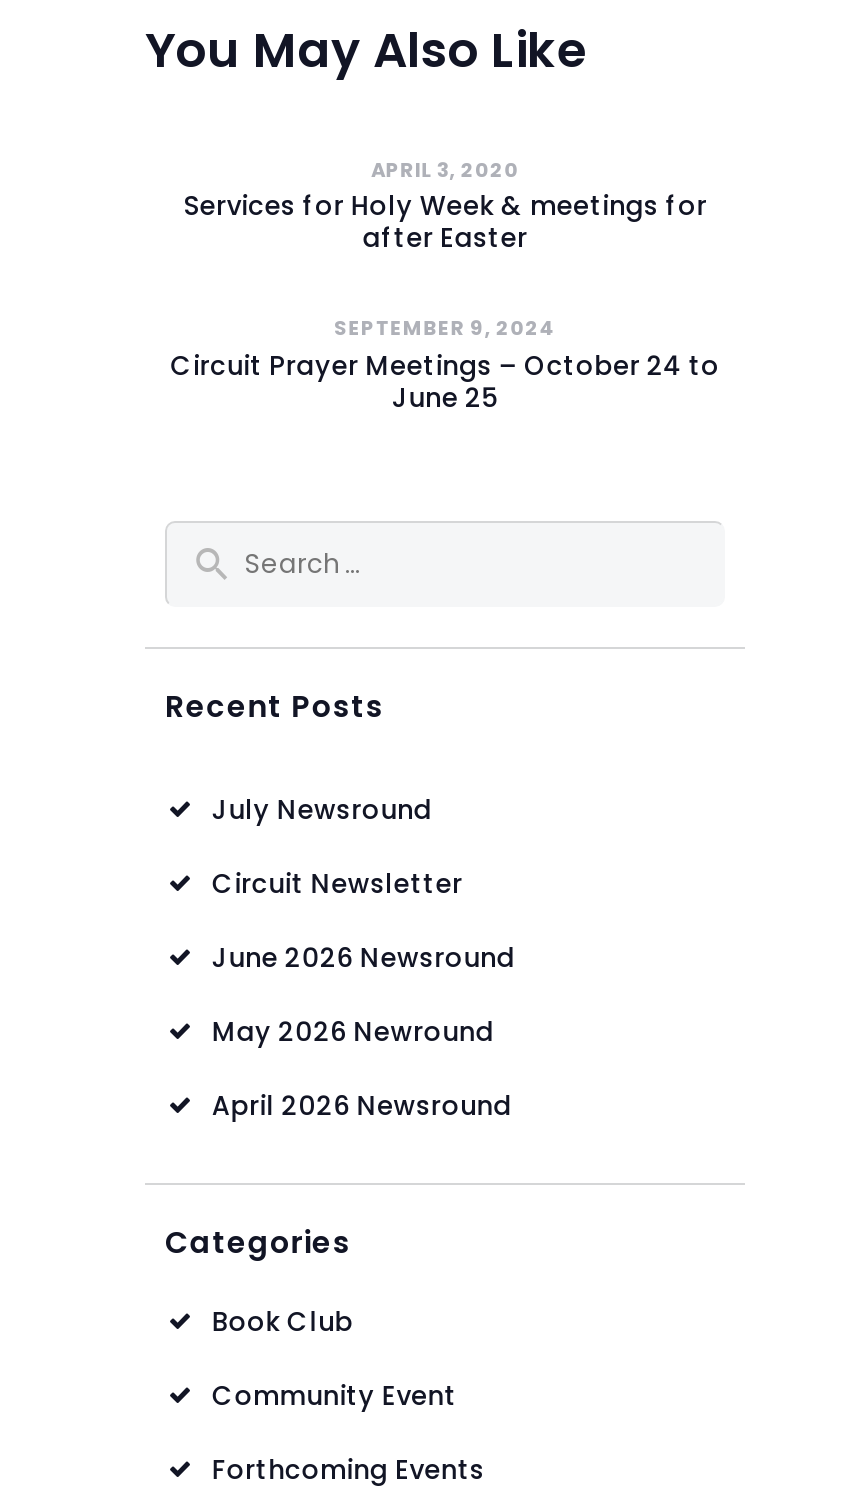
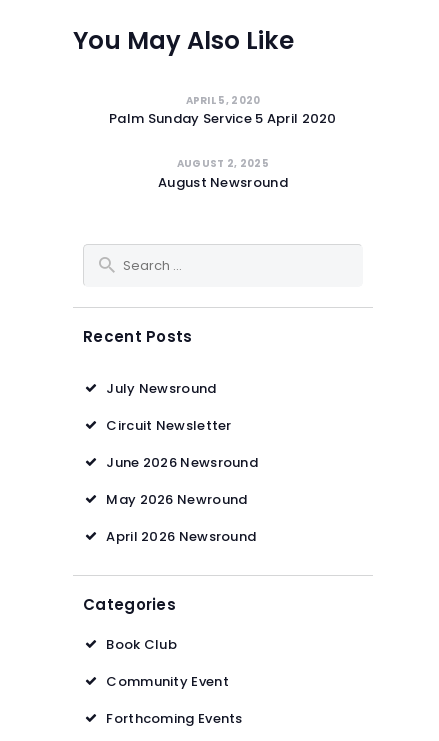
- APRIL 3, 2020
- Services for Holy Week & meetings for
- after Easter
+ APRIL 5, 2020
+ Palm Sunday Service 5 April 2020

- SEPTEMBER 9, 2024
- Circuit Prayer Meetings – October 24 to
- June 25
+ AUGUST 2, 2025
+ August Newsround
